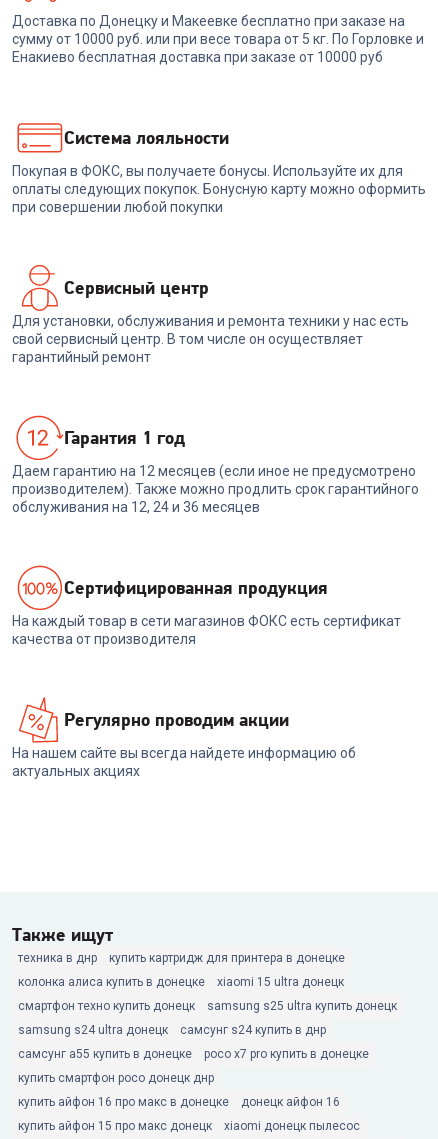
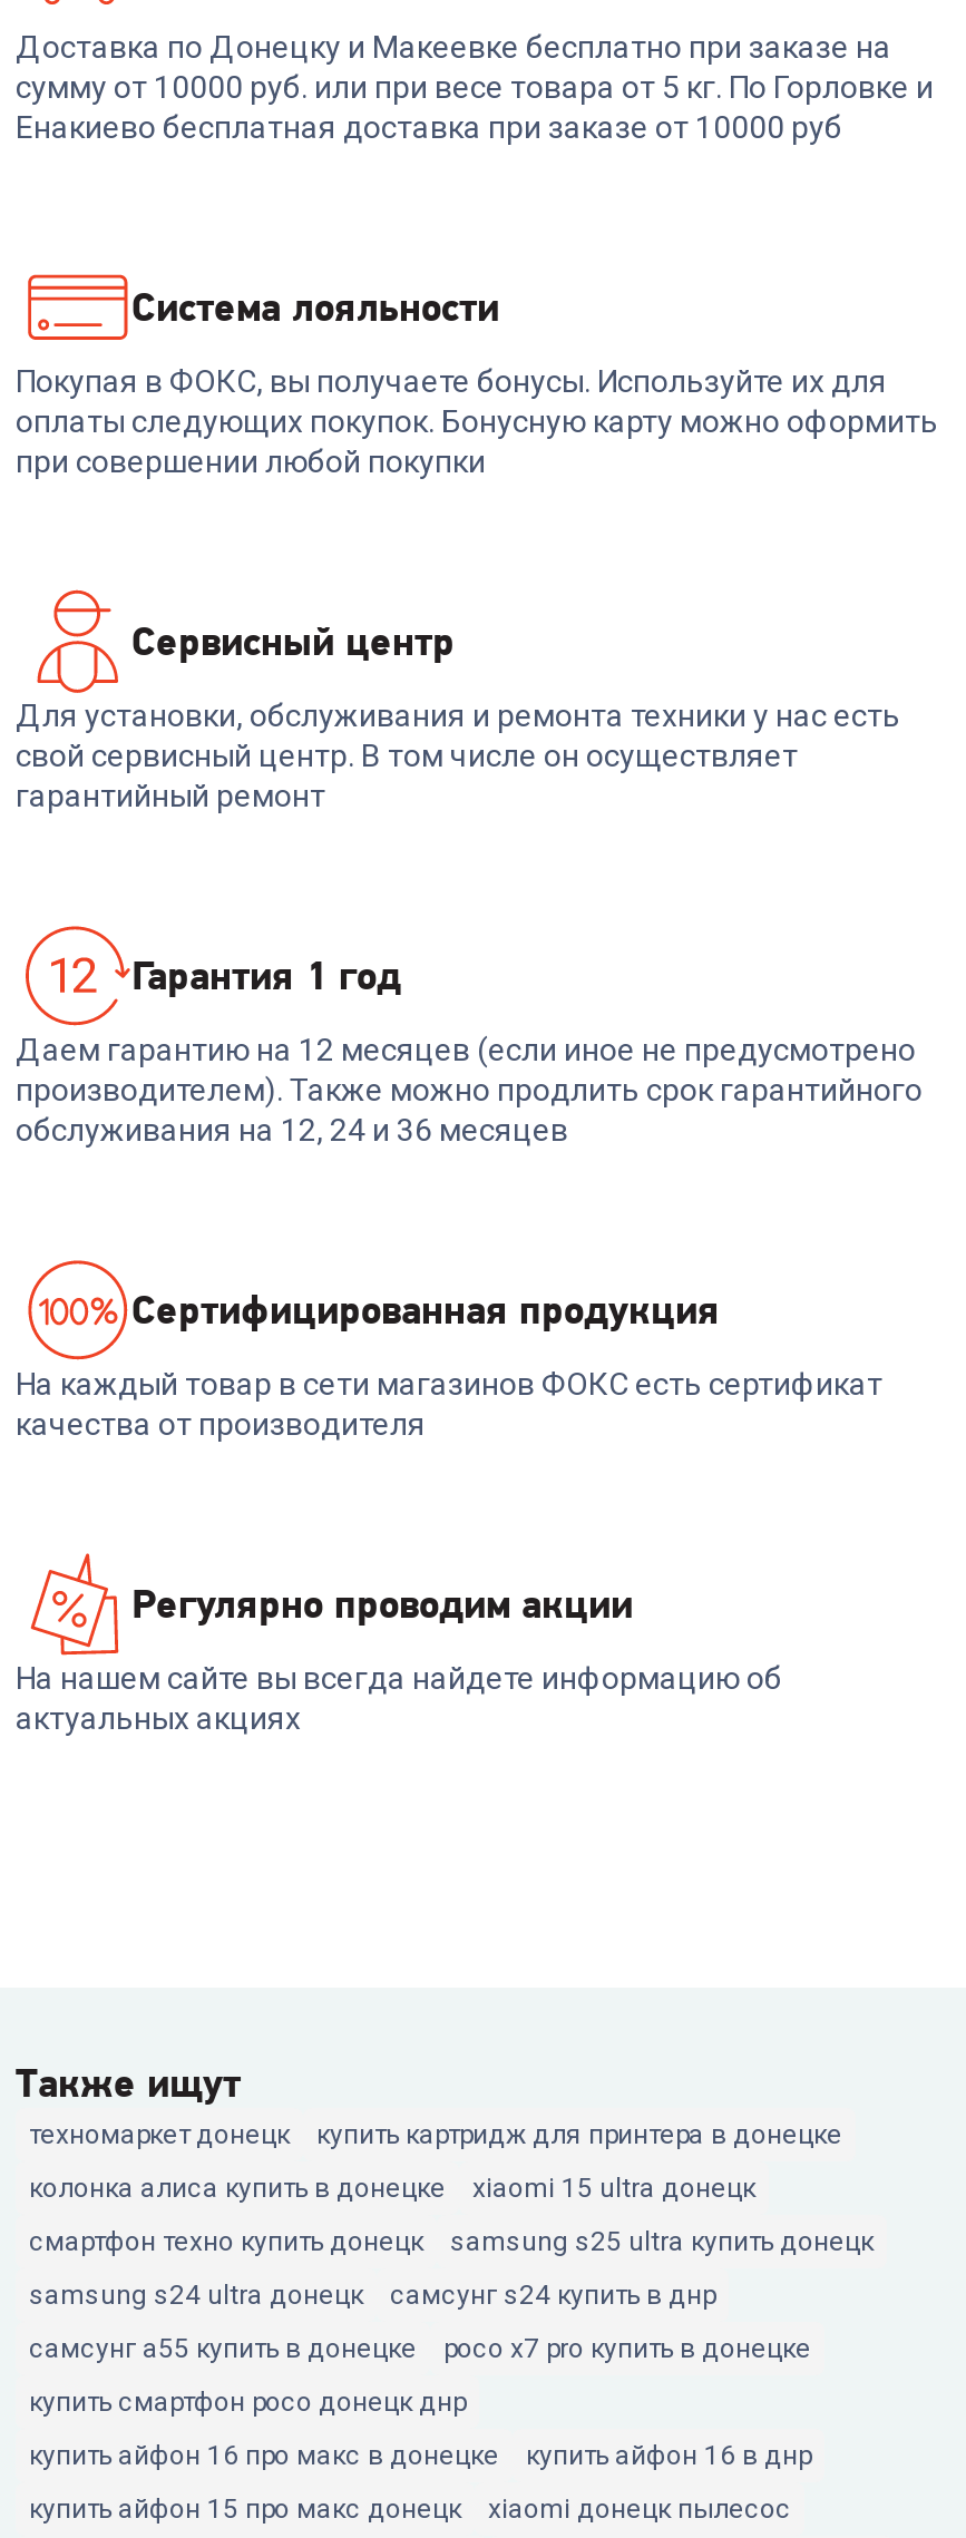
- техника в днр
+ техномаркет донецк

- донецк айфон 16
+ купить айфон 16 в днр
